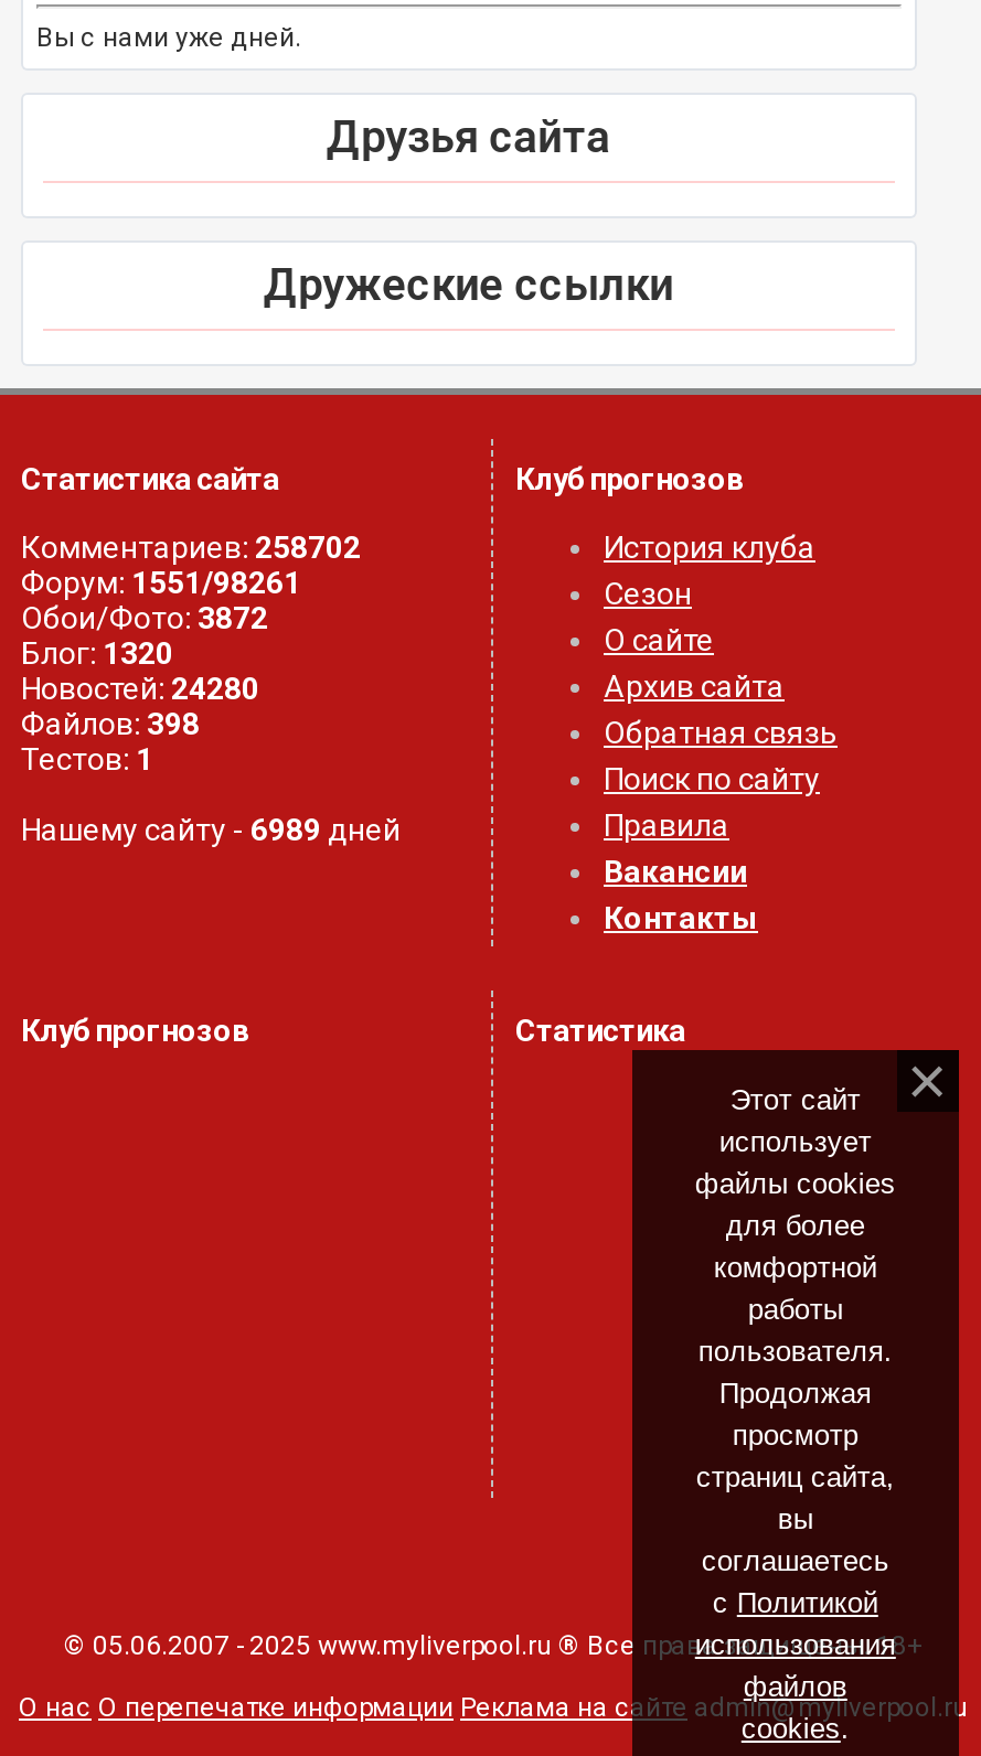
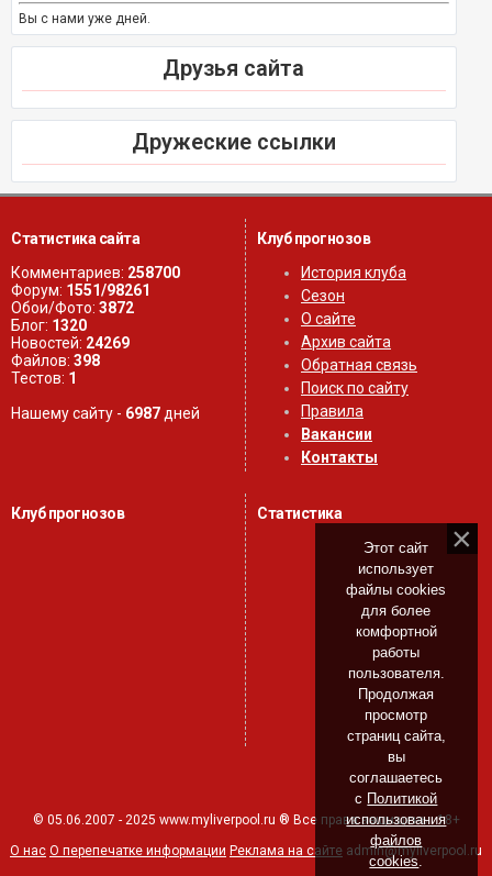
- Комментариев: 258702
+ Комментариев: 258700

- Новостей: 24280
+ Новостей: 24269

- Нашему сайту - 6989 дней
+ Нашему сайту - 6987 дней
